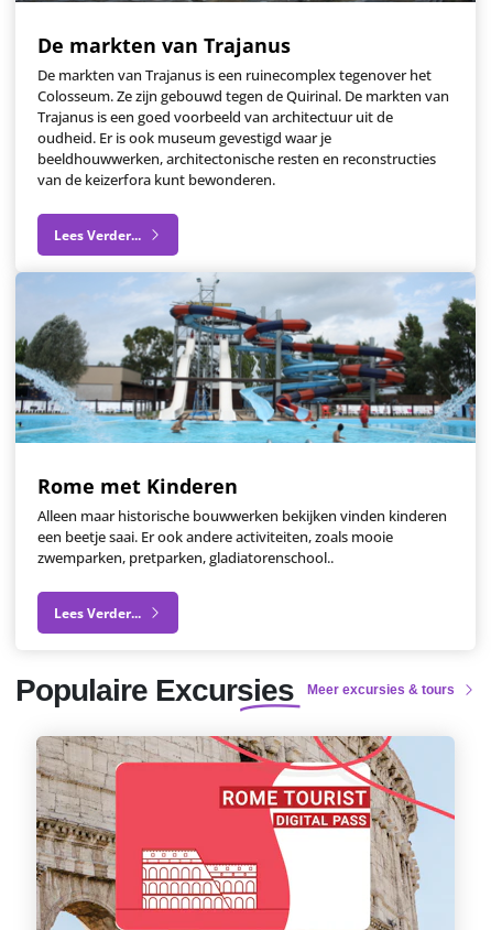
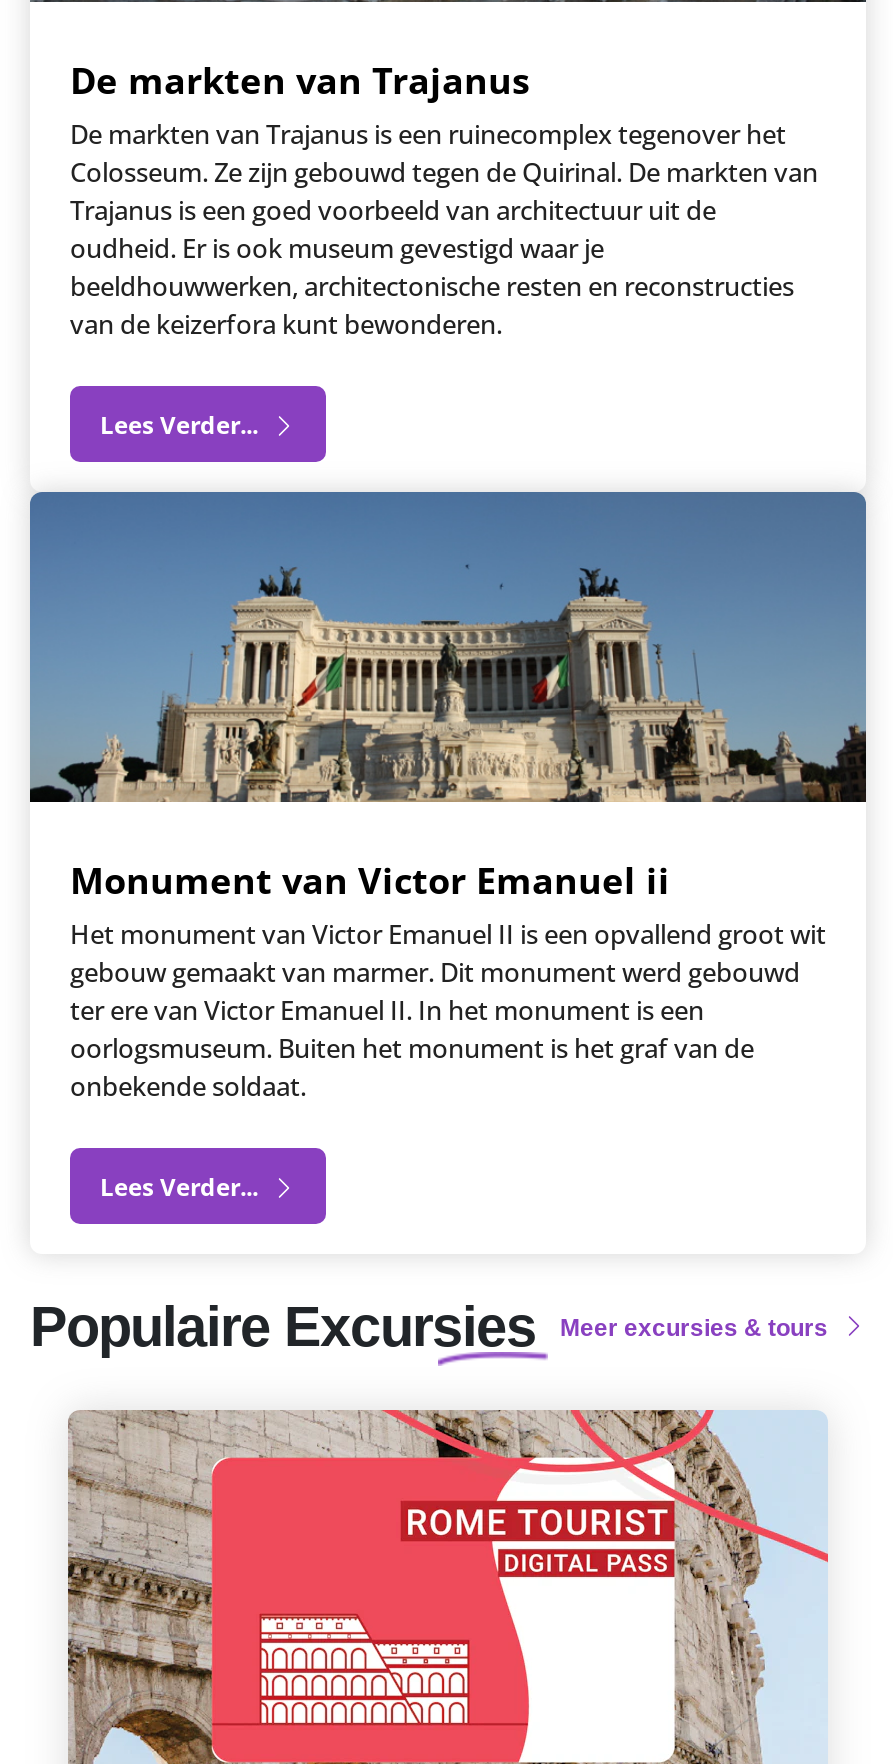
- [image]
- Rome met Kinderen
- Alleen maar historische bouwwerken bekijken vinden kinderen
- een beetje saai. Er ook andere activiteiten, zoals mooie
- zwemparken, pretparken, gladiatorenschool..
+ [image]
+ Monument van Victor Emanuel ii
+ Het monument van Victor Emanuel II is een opvallend groot wit
+ gebouw gemaakt van marmer. Dit monument werd gebouwd
+ ter ere van Victor Emanuel II. In het monument is een
+ oorlogsmuseum. Buiten het monument is het graf van de
+ onbekende soldaat.
